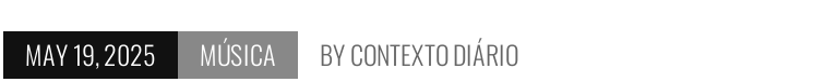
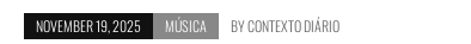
- MAY 19, 2025 MÚSICA BY CONTEXTO DIÁRIO
+ NOVEMBER 19, 2025 MÚSICA BY CONTEXTO DIÁRIO
